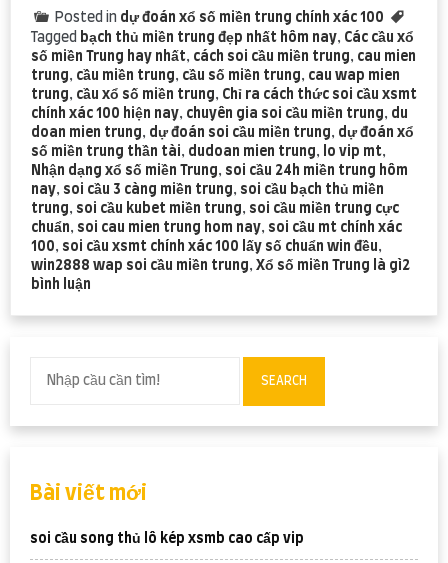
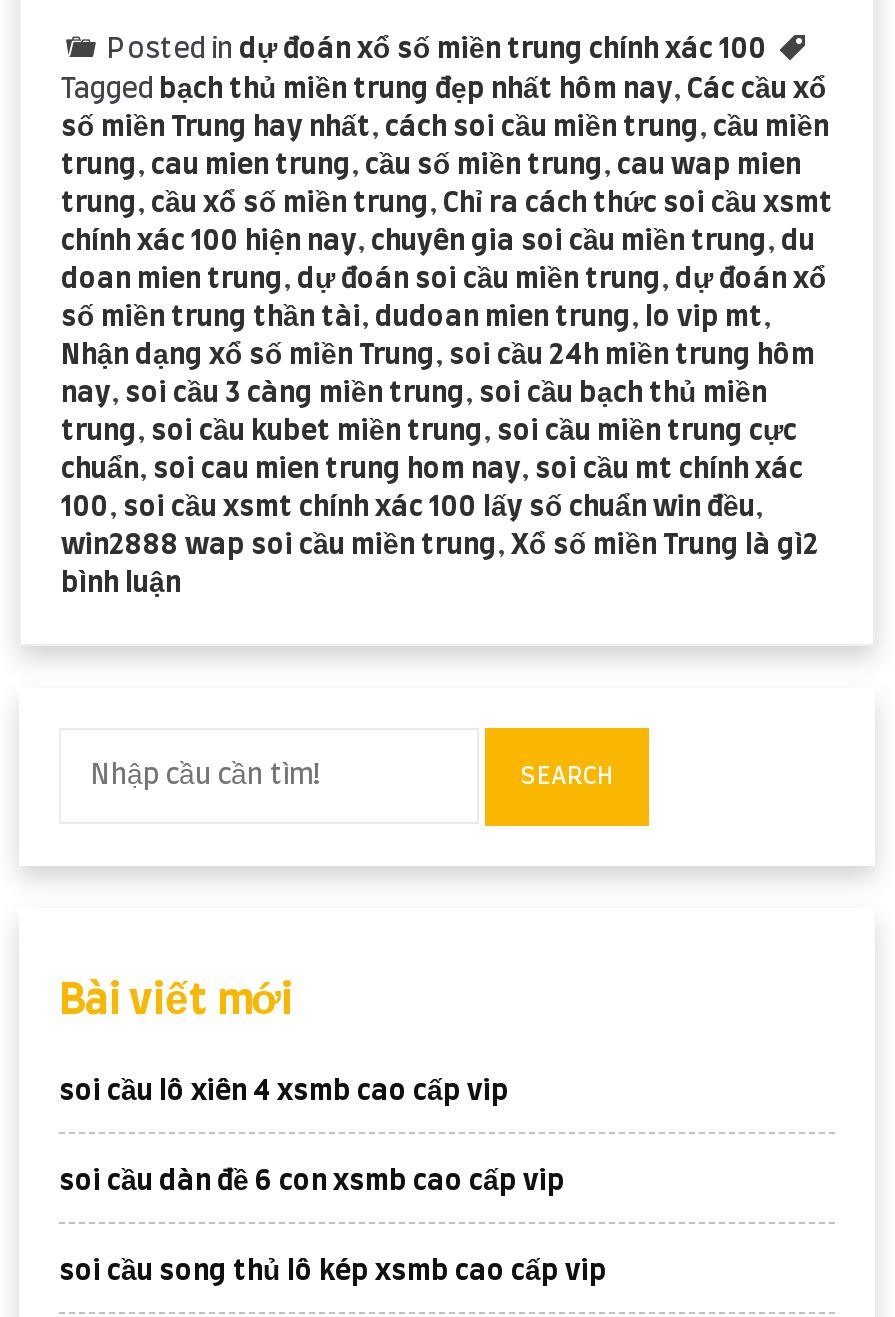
- số miền Trung hay nhất, cách soi cầu miền trung, cau mien
+ số miền Trung hay nhất, cách soi cầu miền trung, cầu miền

- trung, cầu miền trung, cầu số miền trung, cau wap mien
+ trung, cau mien trung, cầu số miền trung, cau wap mien

+ soi cầu lô xiên 4 xsmb cao cấp vip
+ soi cầu dàn đề 6 con xsmb cao cấp vip
